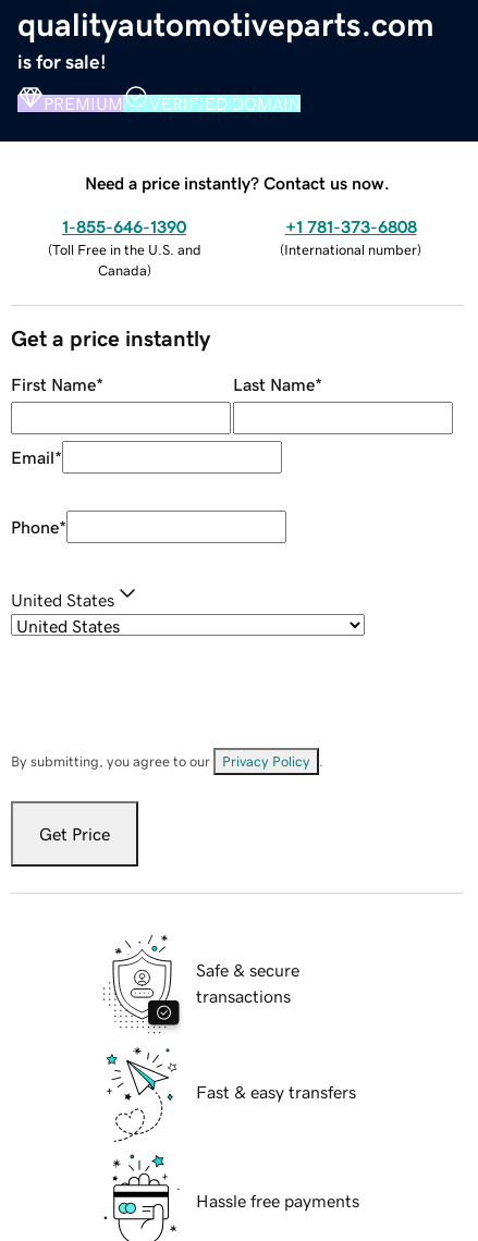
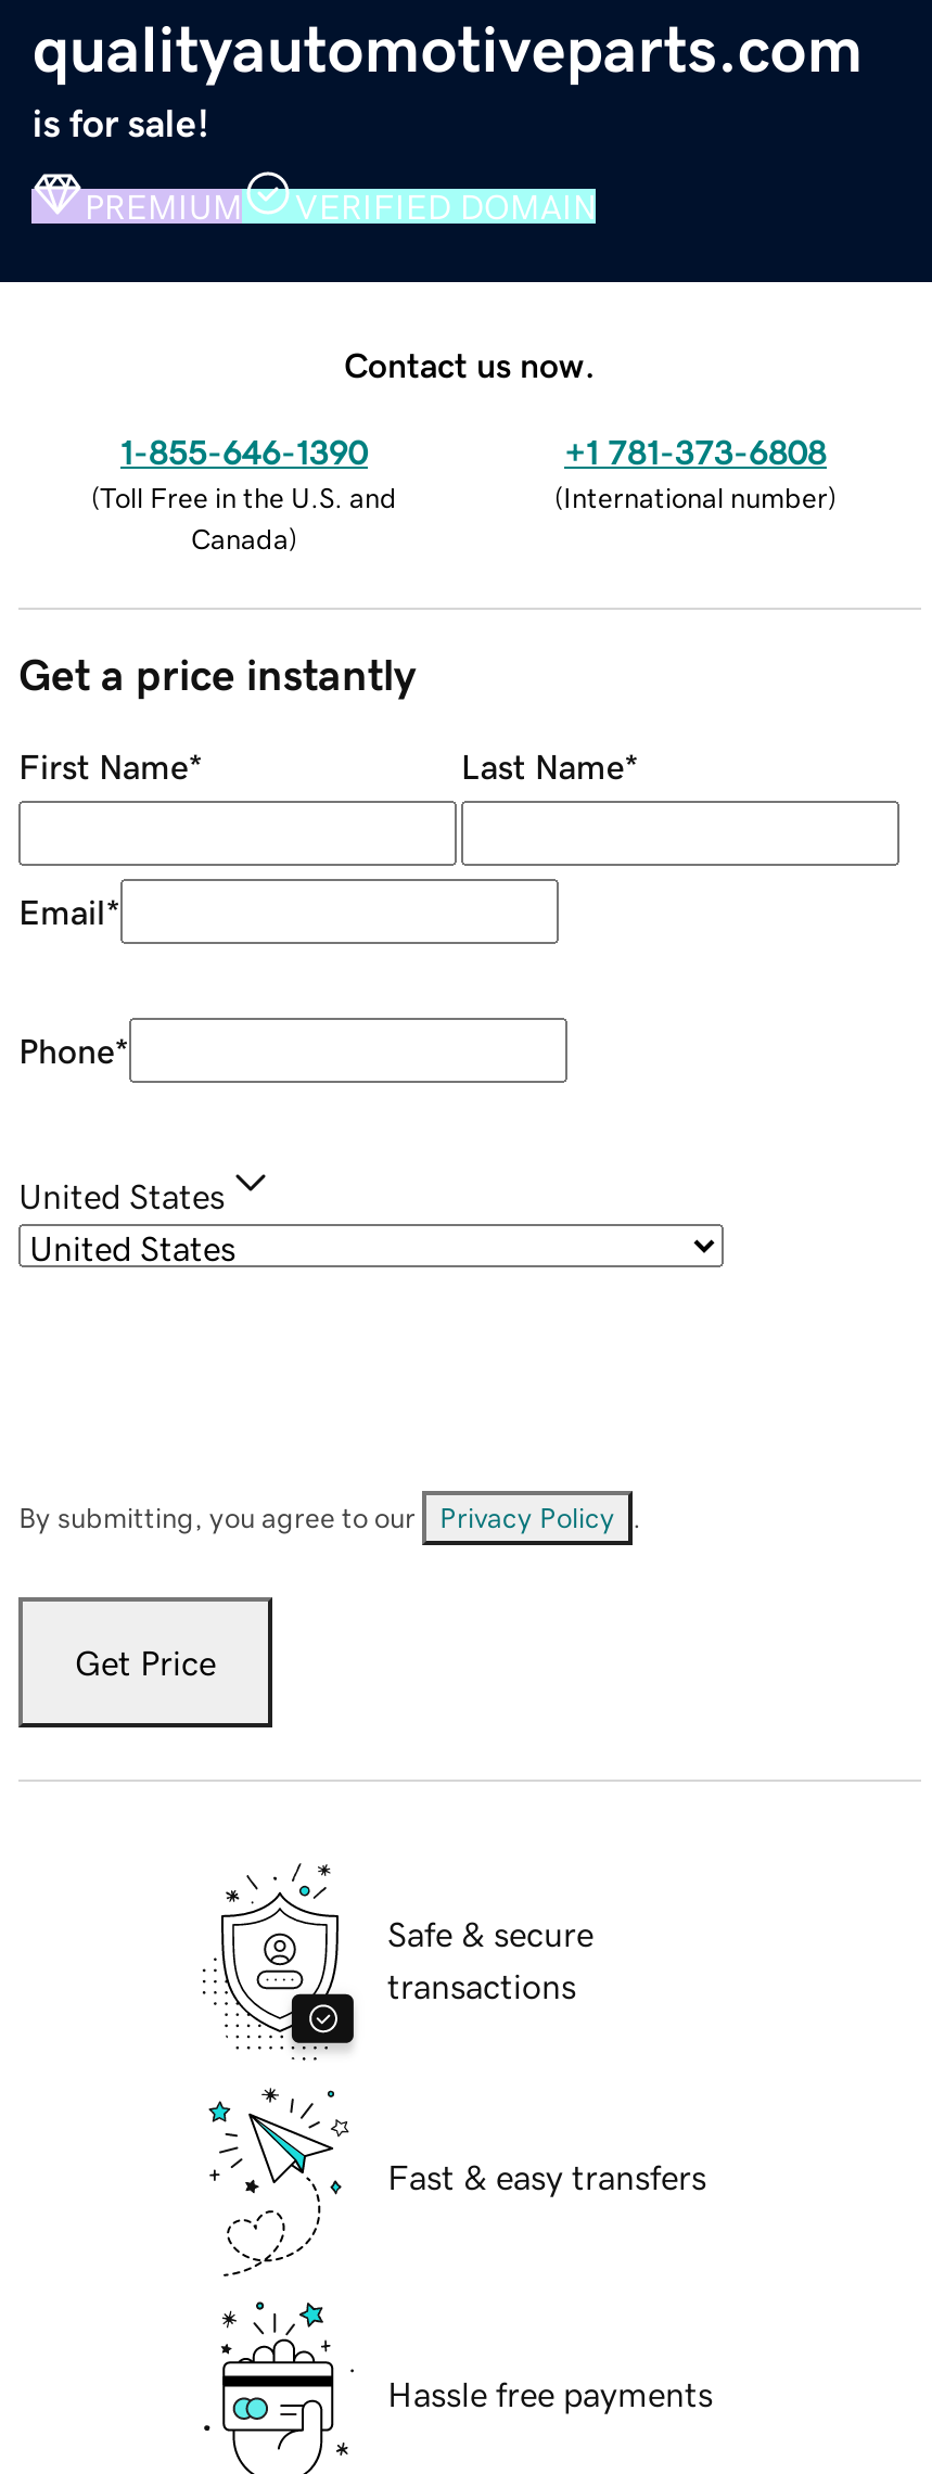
- Need a price instantly? Contact us now.
+ Contact us now.
